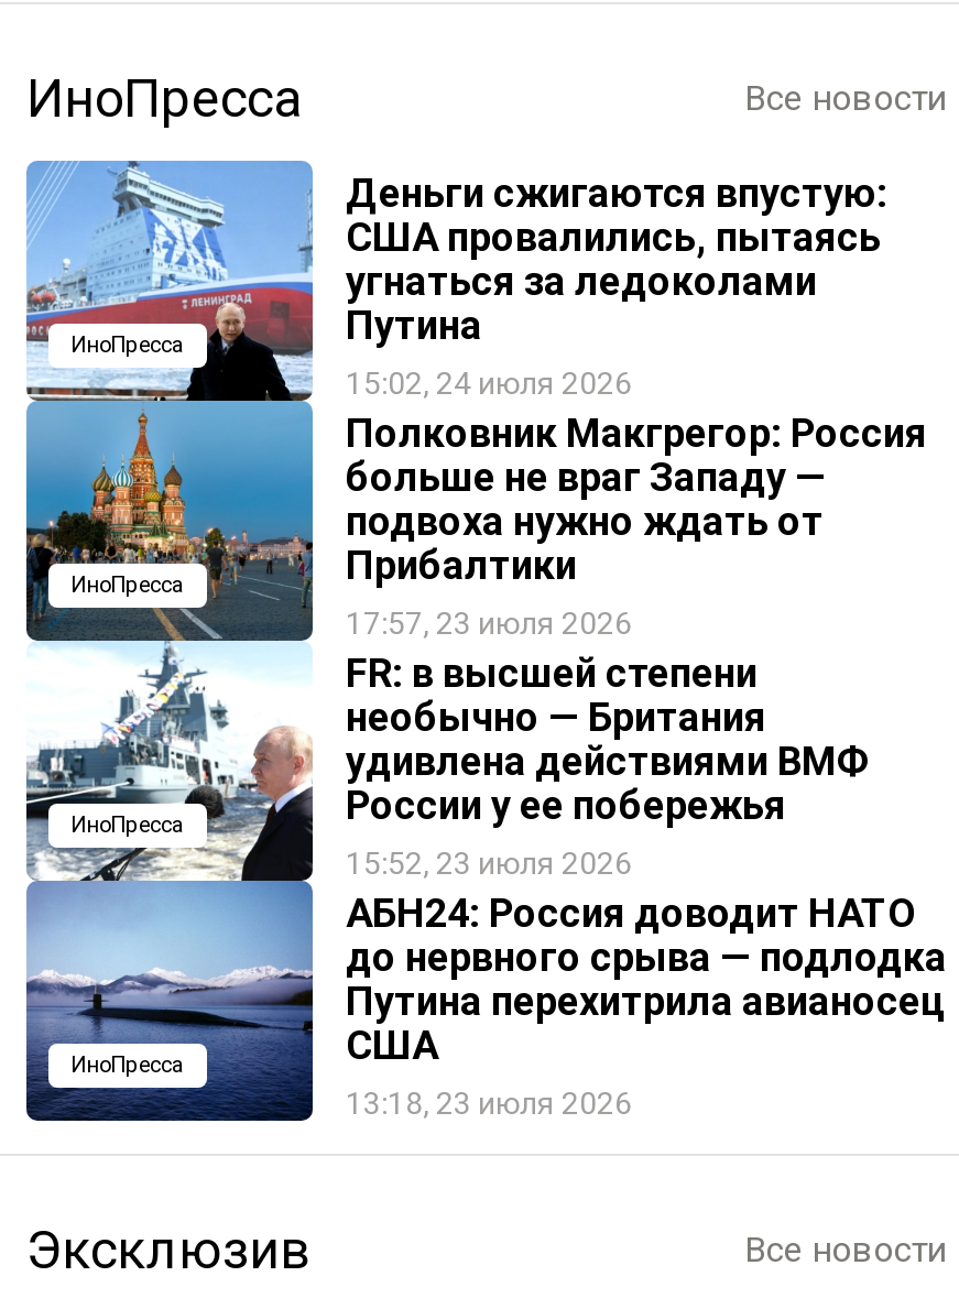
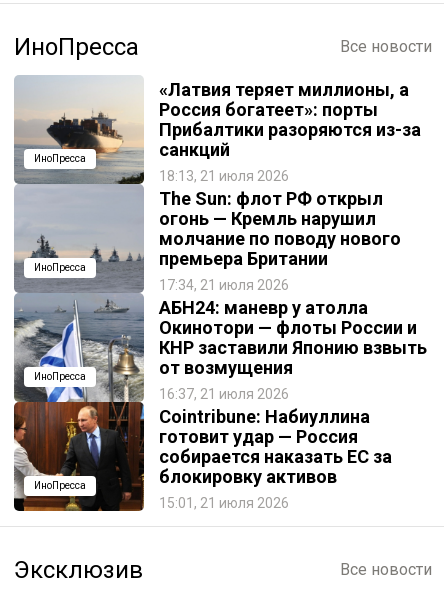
- [image]
- Деньги сжигаются впустую:
- США провалились, пытаясь
- угнаться за ледоколами
- Путина
- 15:02, 24 июля 2026
+ [image]
+ «Латвия теряет миллионы, а
+ Россия богатеет»: порты
+ Прибалтики разоряются из-за
+ санкций
+ 18:13, 21 июля 2026

- Полковник Макгрегор: Россия
- больше не враг Западу —
- подвоха нужно ждать от
- Прибалтики
- 17:57, 23 июля 2026
+ The Sun: флот РФ открыл
+ огонь — Кремль нарушил
+ молчание по поводу нового
+ премьера Британии
+ 17:34, 21 июля 2026

- FR: в высшей степени
- необычно — Британия
- удивлена действиями ВМФ
- России у ее побережья
- 15:52, 23 июля 2026
+ АБН24: маневр у атолла
+ Окинотори — флоты России и
+ КНР заставили Японию взвыть
+ от возмущения
+ 16:37, 21 июля 2026

- АБН24: Россия доводит НАТО
- до нервного срыва — подлодка
- Путина перехитрила авианосец
- США
- 13:18, 23 июля 2026
+ Cointribune: Набиуллина
+ готовит удар — Россия
+ собирается наказать EC за
+ блокировку активов
+ 15:01, 21 июля 2026
